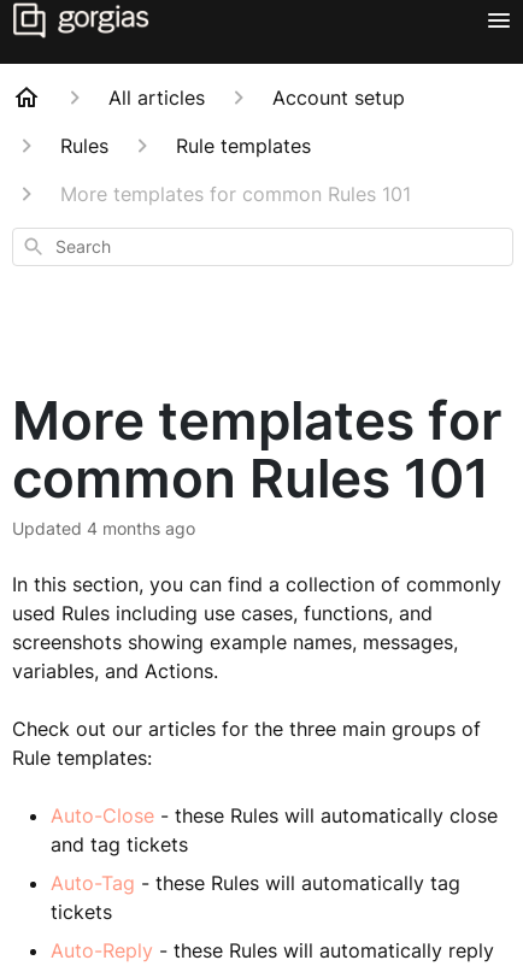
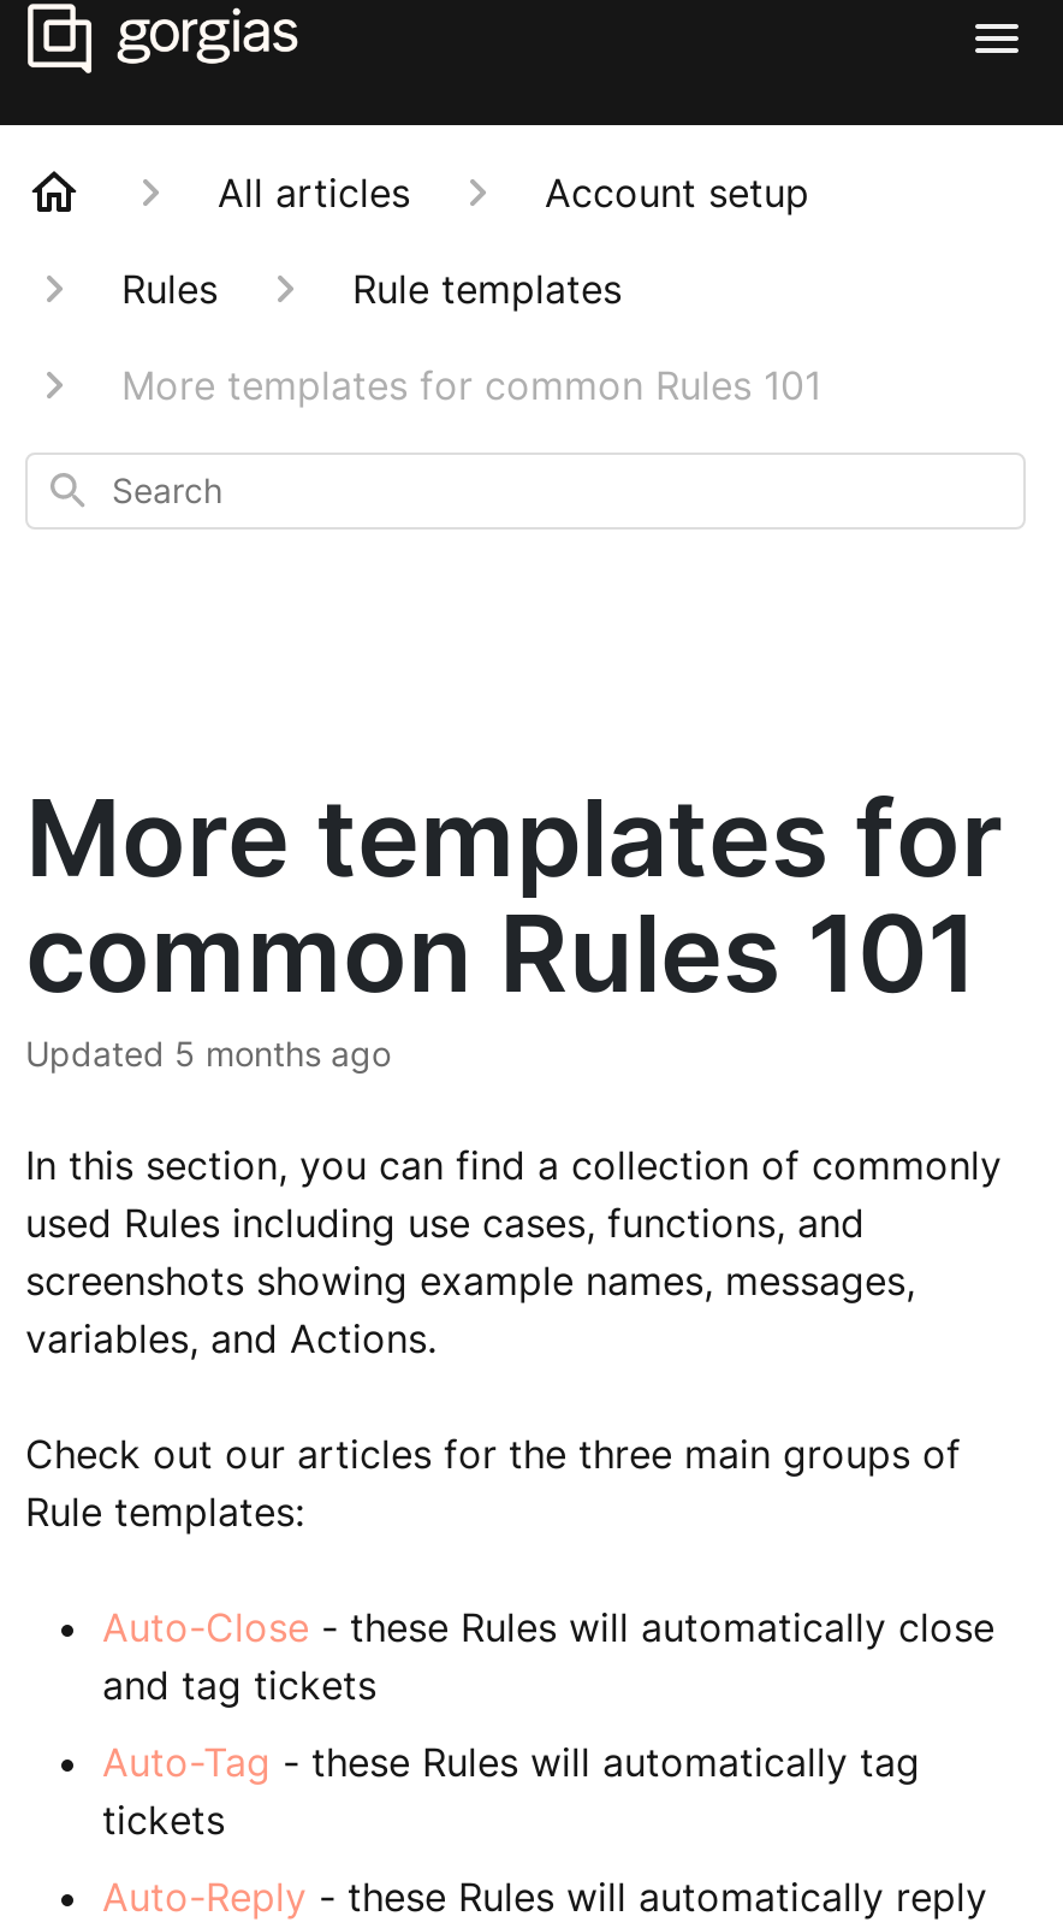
- Updated 4 months ago
+ Updated 5 months ago
